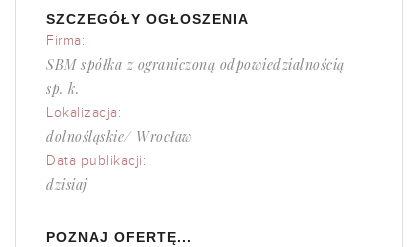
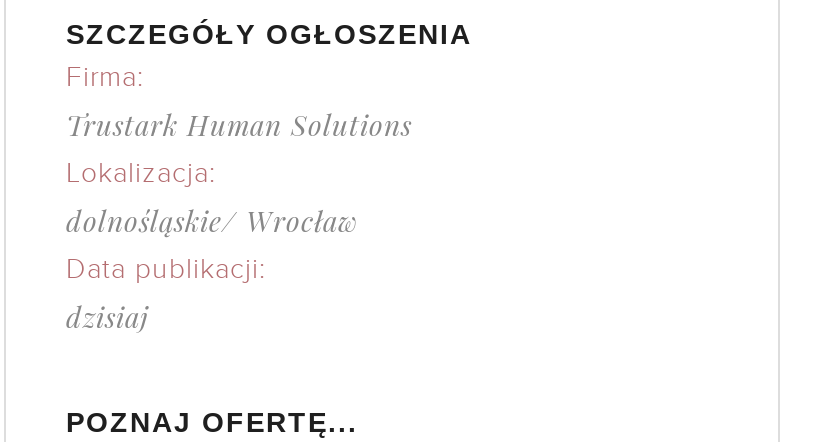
- SBM spółka z ograniczoną odpowiedzialnością
- sp. k.
+ Trustark Human Solutions
